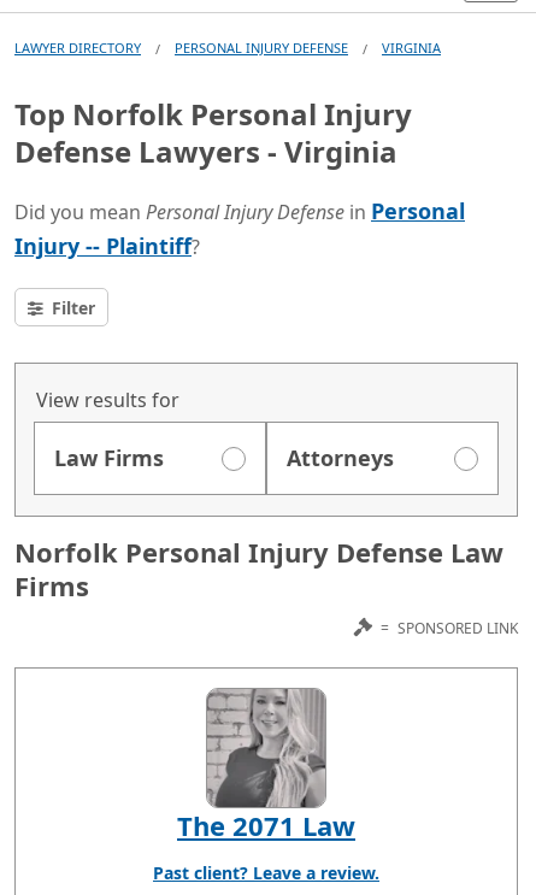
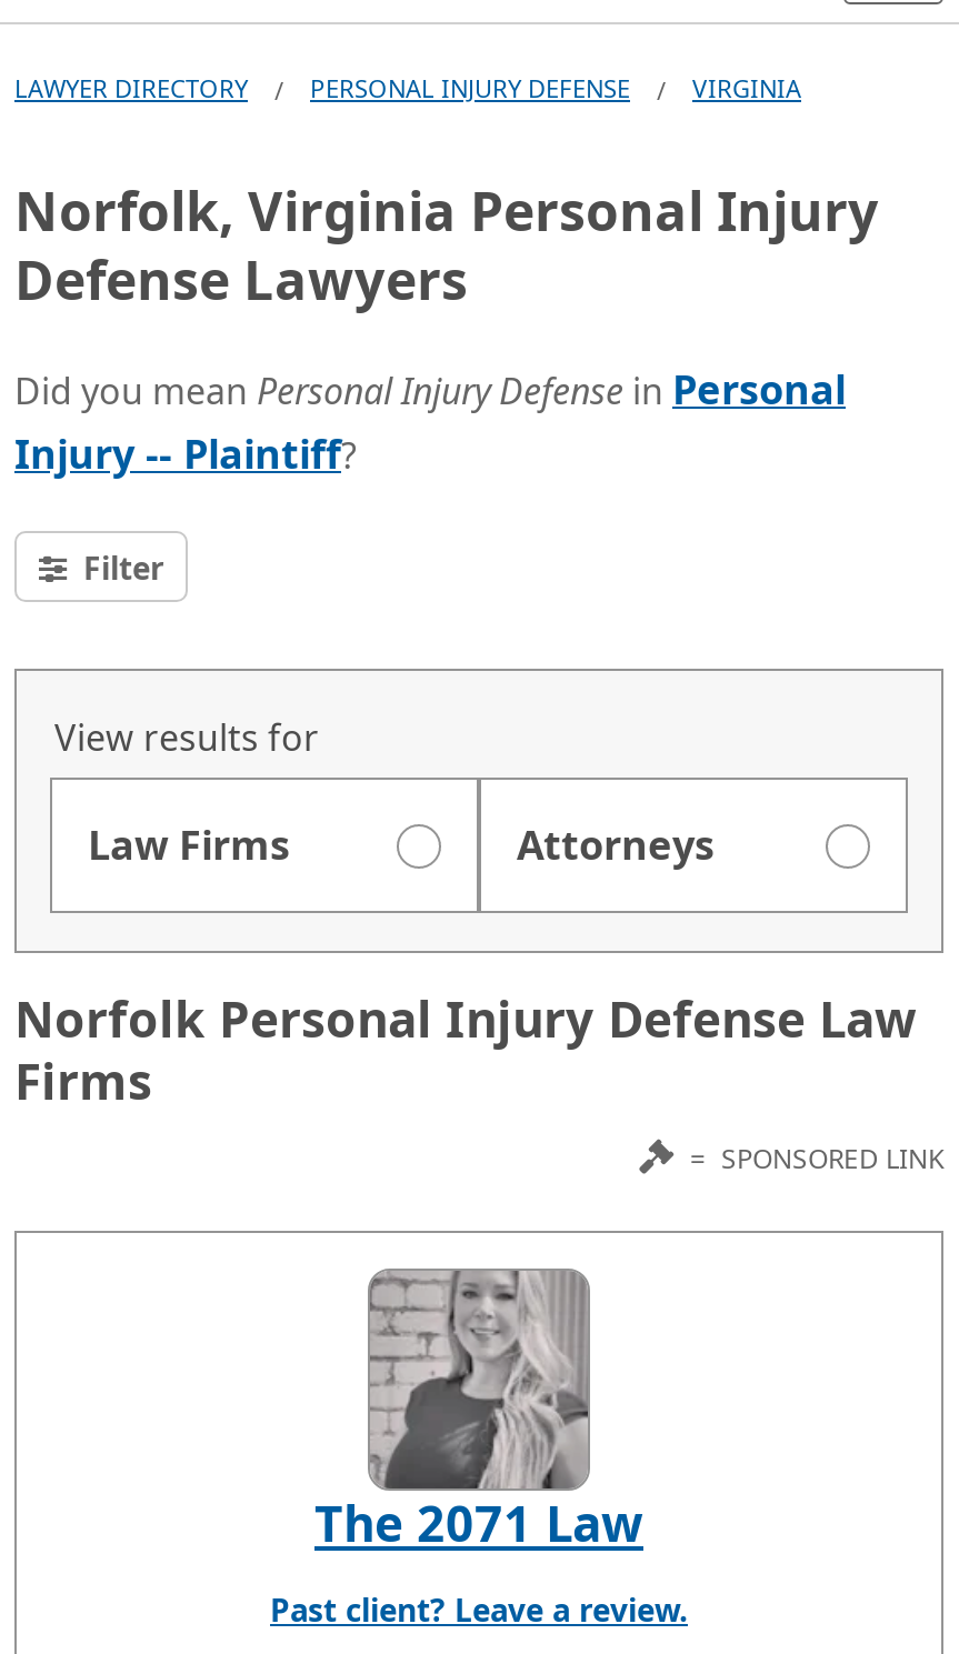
- Top Norfolk Personal Injury
- Defense Lawyers - Virginia
+ Norfolk, Virginia Personal Injury
+ Defense Lawyers
